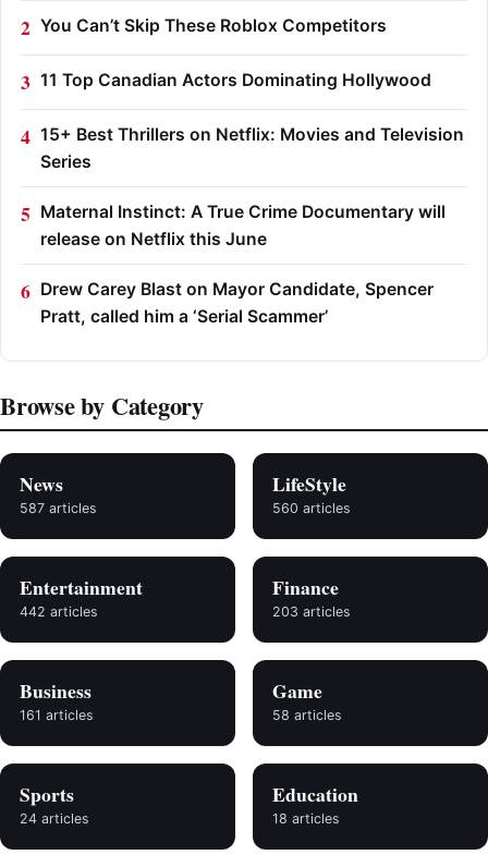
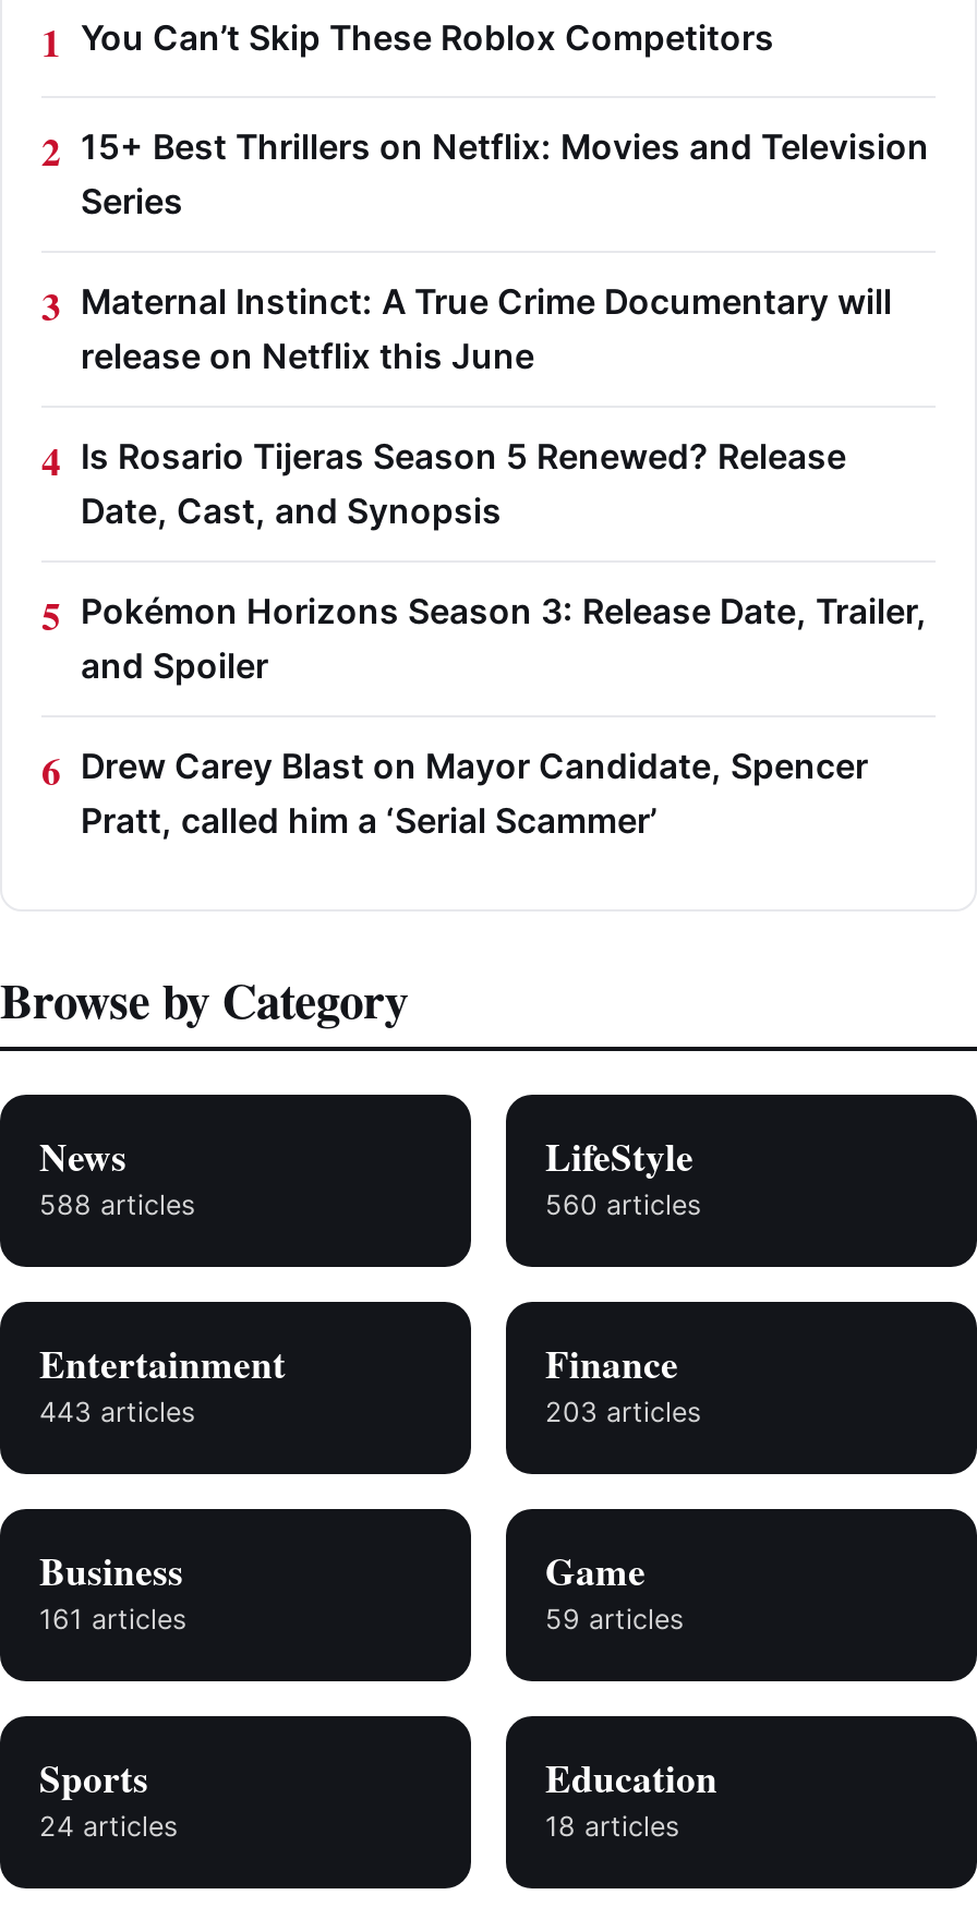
- 11 Top Canadian Actors Dominating Hollywood

moved up: 15+ Best Thrillers on Netflix: Movies and Television | Series | Maternal Instinct: A True Crime Documentary will | release on Netflix this June

+ Is Rosario Tijeras Season 5 Renewed? Release
+ Date, Cast, and Synopsis
+ Pokémon Horizons Season 3: Release Date, Trailer,
+ and Spoiler

- 587 articles
+ 588 articles

- 442 articles
+ 443 articles

- 58 articles
+ 59 articles
